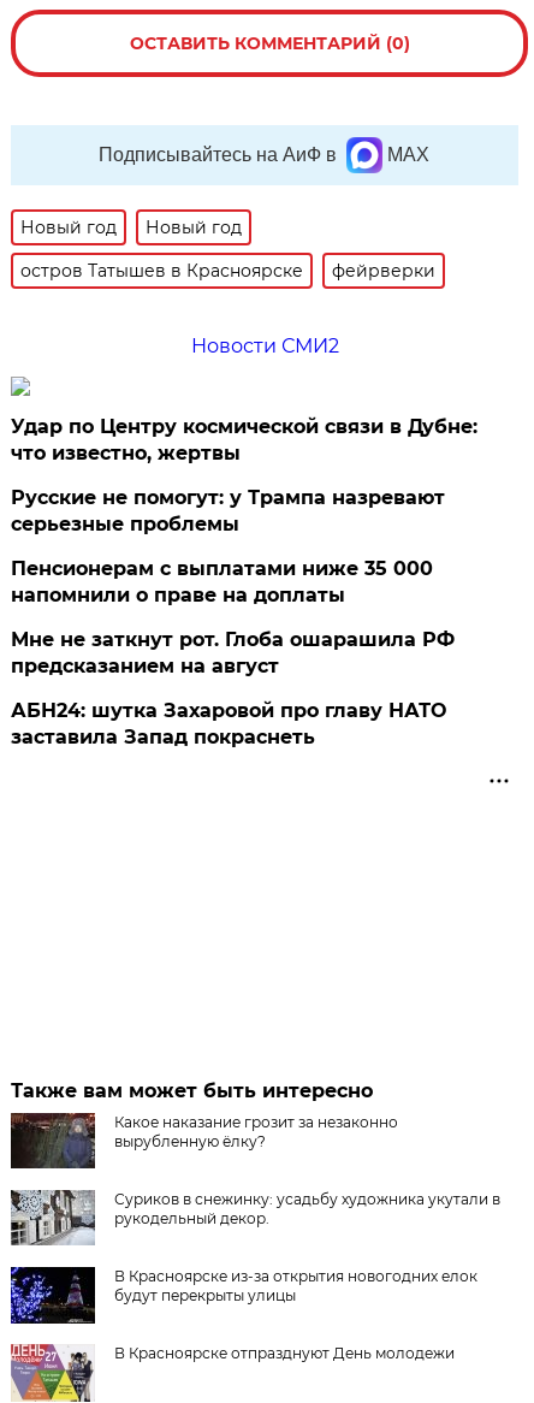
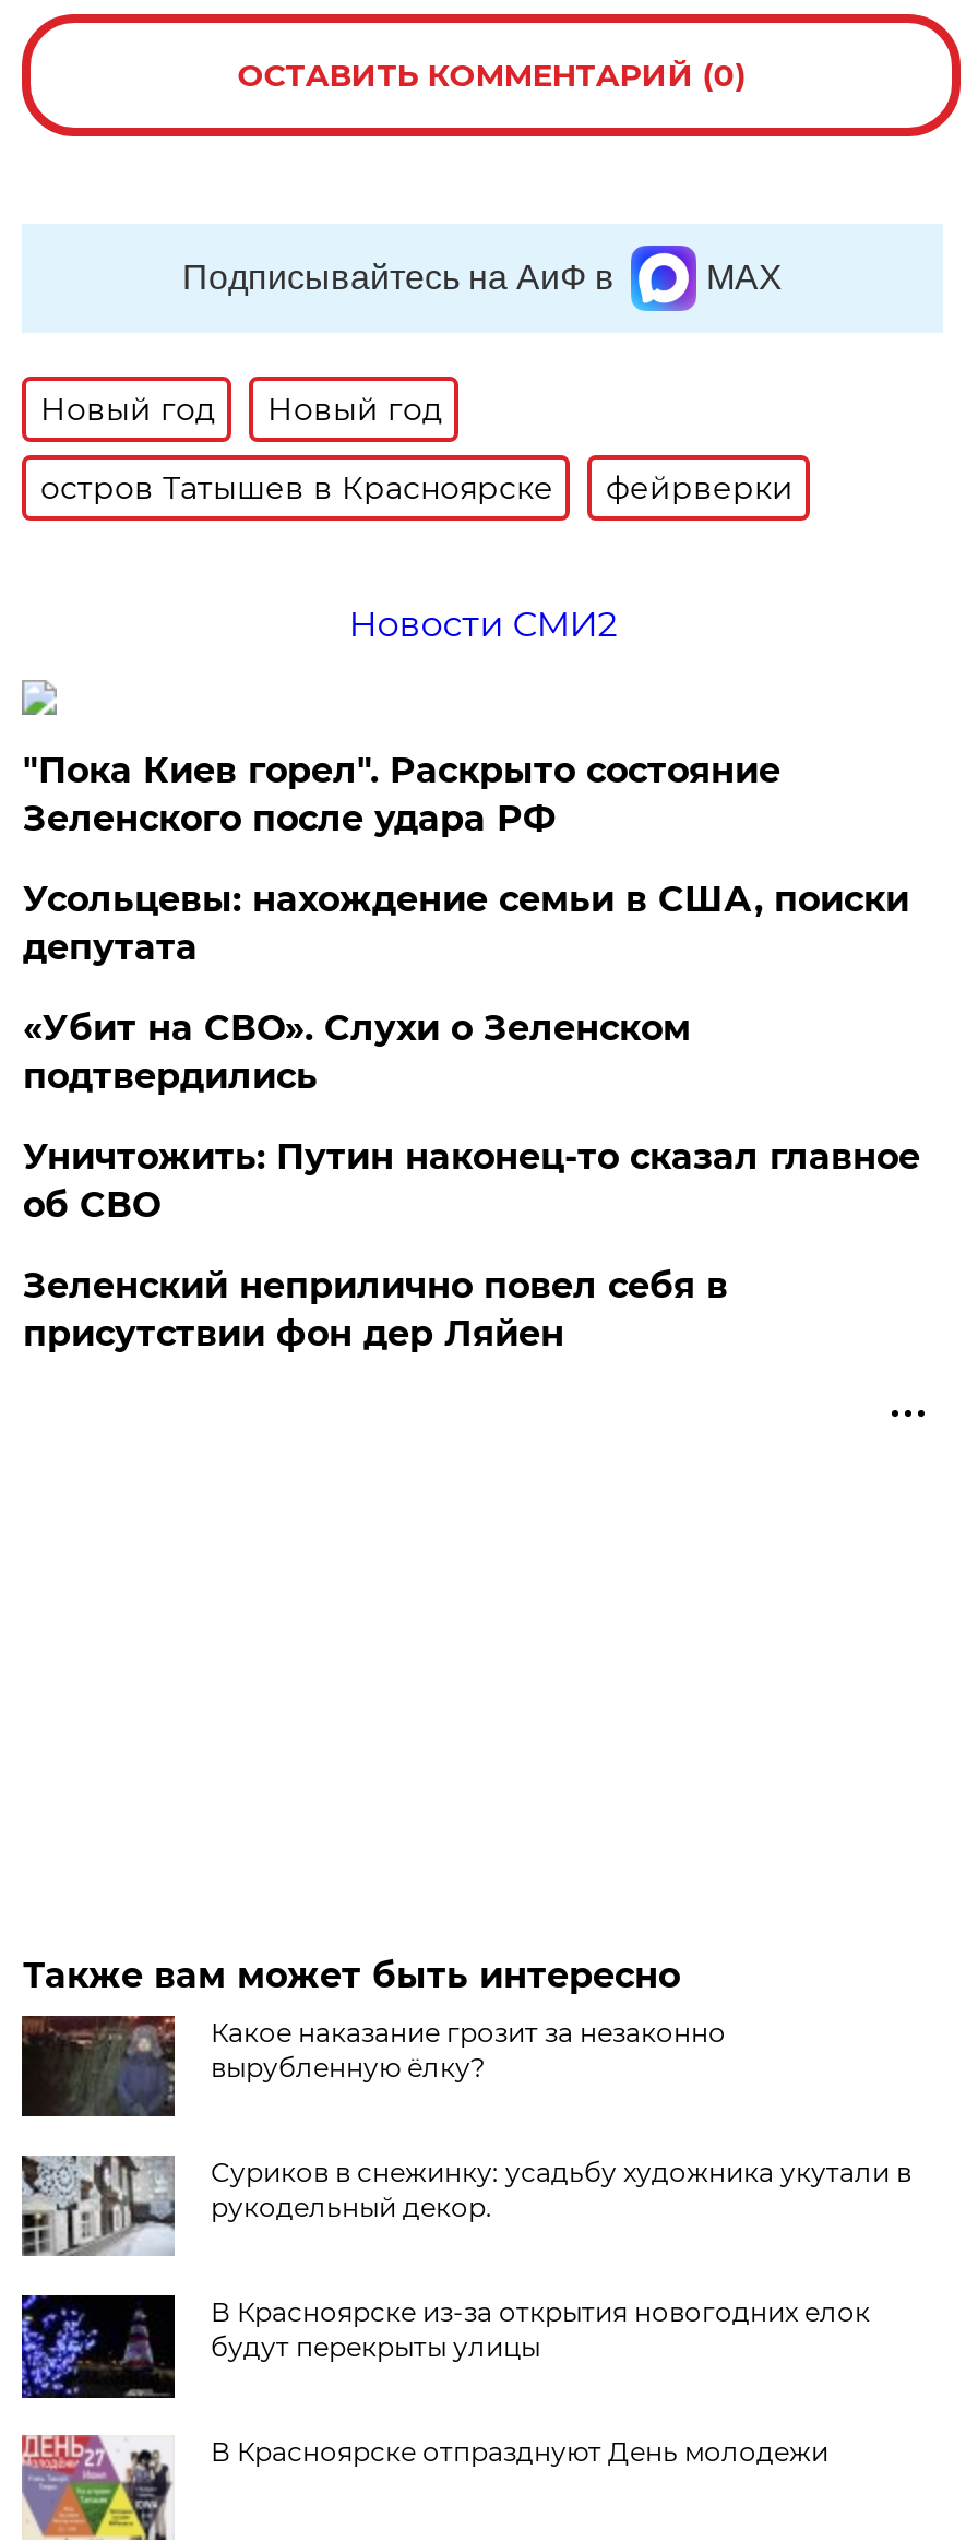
- Удар по Центру космической связи в Дубне:
- что известно, жертвы
+ "Пока Киев горел". Раскрыто состояние
+ Зеленского после удара РФ

- Русские не помогут: у Трампа назревают
- серьезные проблемы
+ Усольцевы: нахождение семьи в США, поиски
+ депутата

- Пенсионерам с выплатами ниже 35 000
- напомнили о праве на доплаты
+ «Убит на СВО». Слухи о Зеленском
+ подтвердились

- Мне не заткнут рот. Глоба ошарашила РФ
- предсказанием на август
+ Уничтожить: Путин наконец-то сказал главное
+ об СВО

- АБН24: шутка Захаровой про главу НАТО
- заставила Запад покраснеть
+ Зеленский неприлично повел cебя в
+ присутствии фон дер Ляйен
